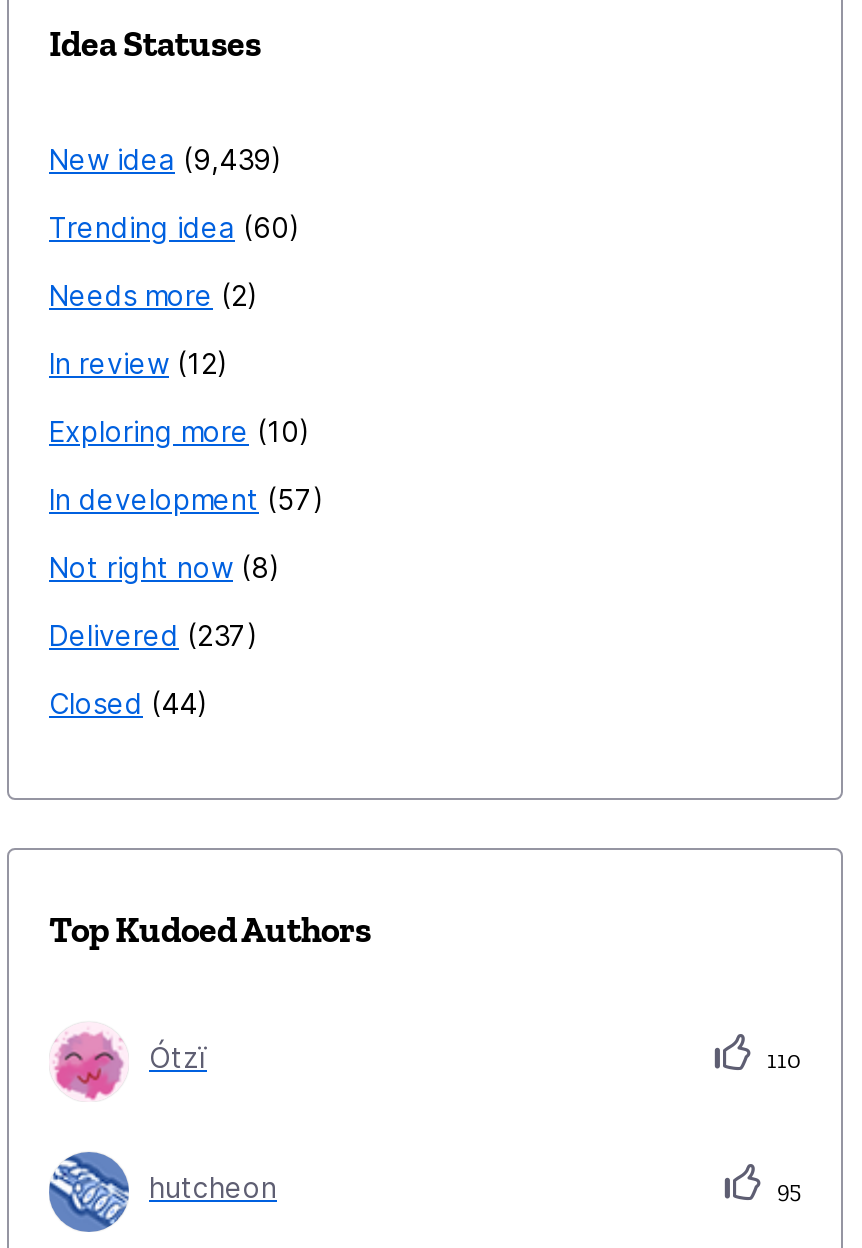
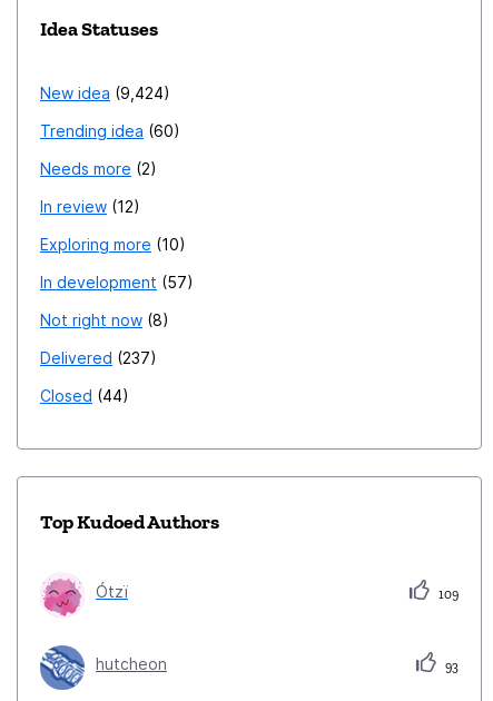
- New idea 9,439
+ New idea 9,424

- 110
+ 109

- 95
+ 93
